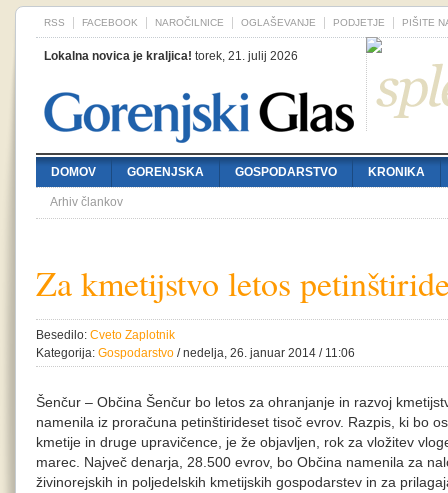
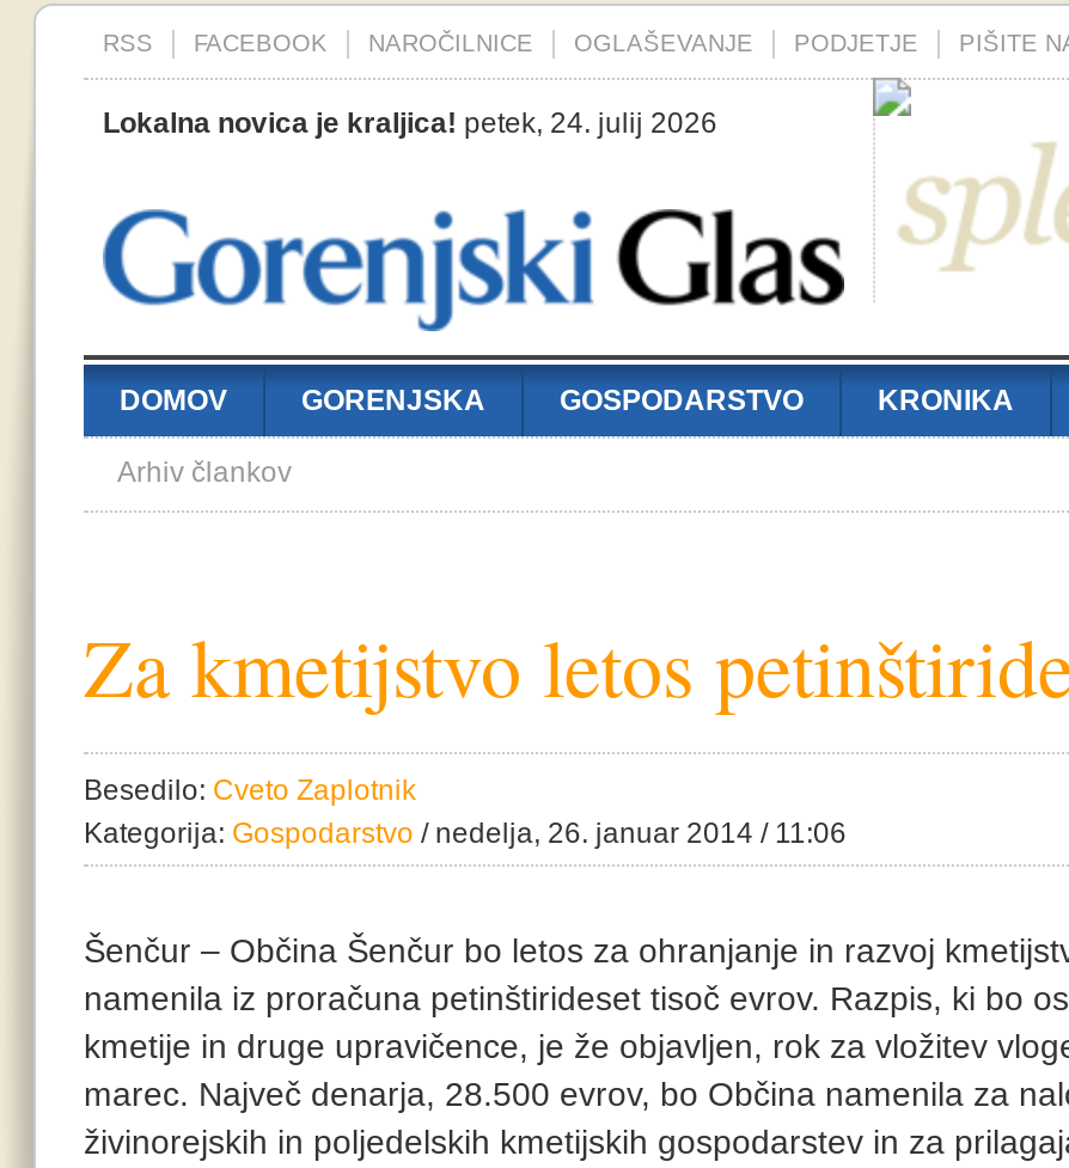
- Lokalna novica je kraljica! torek, 21. julij 2026
+ Lokalna novica je kraljica! petek, 24. julij 2026
